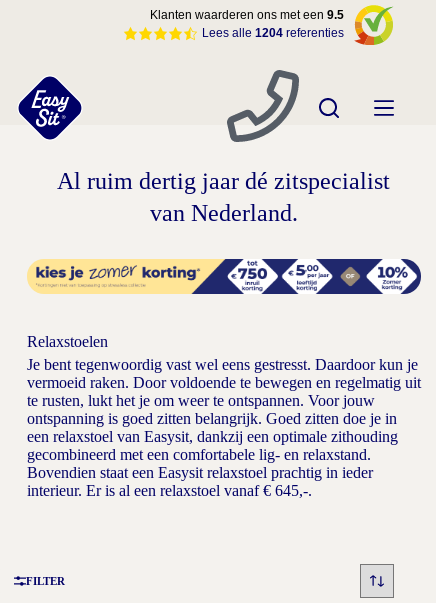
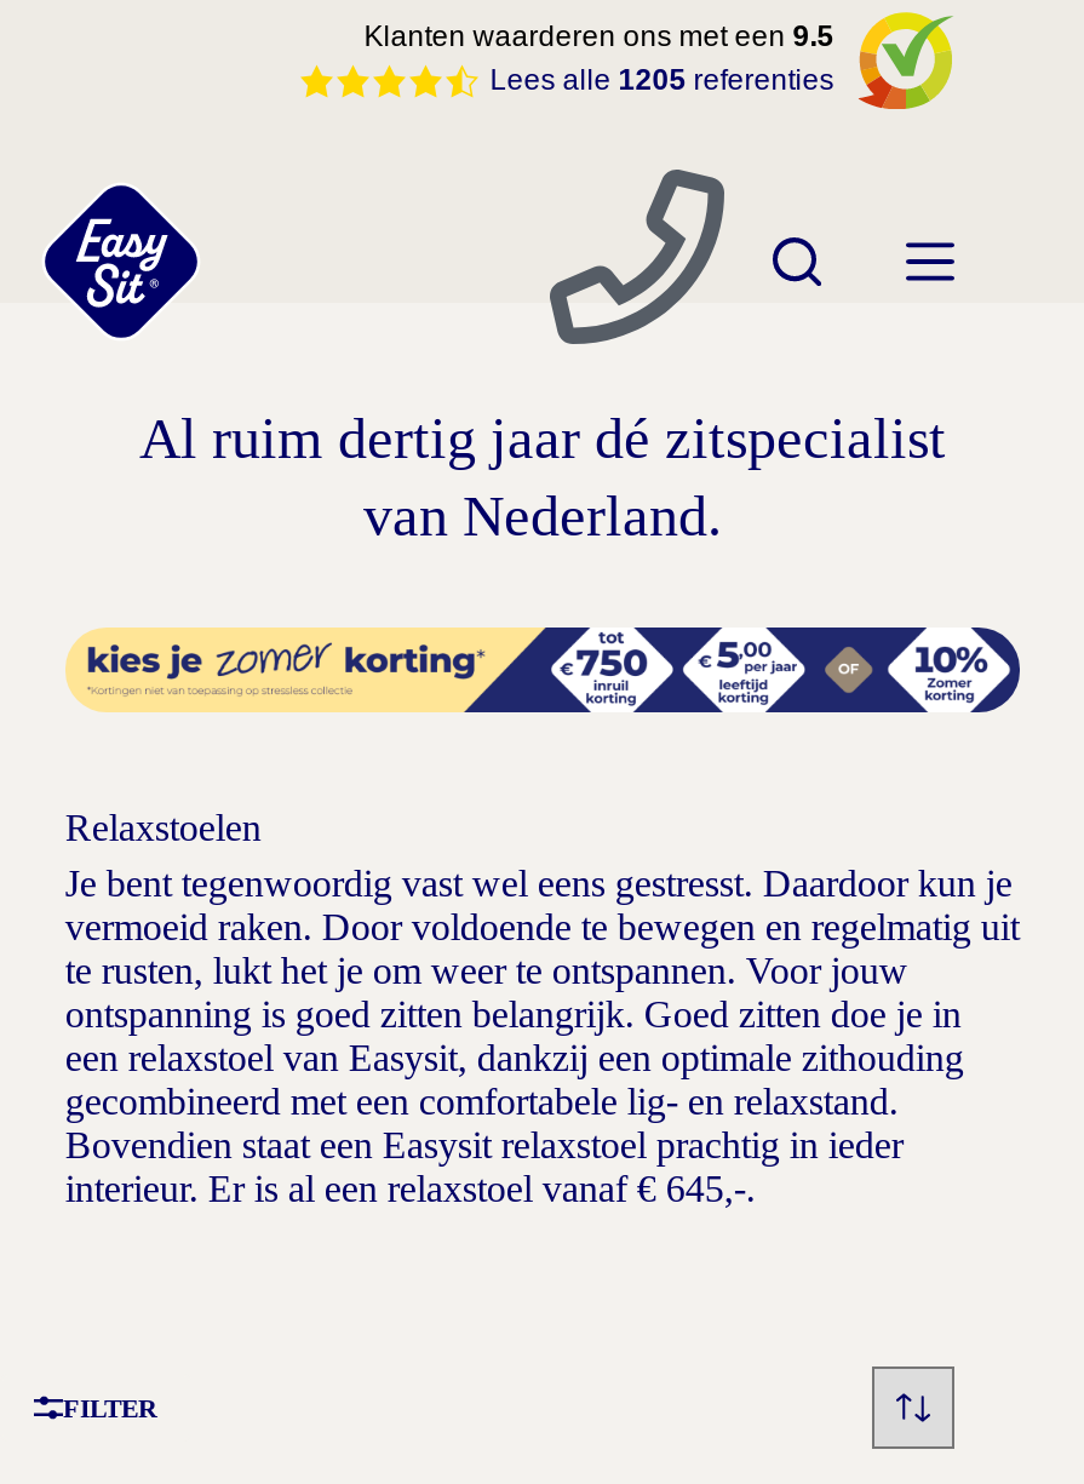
- Lees alle 1204 referenties
+ Lees alle 1205 referenties
